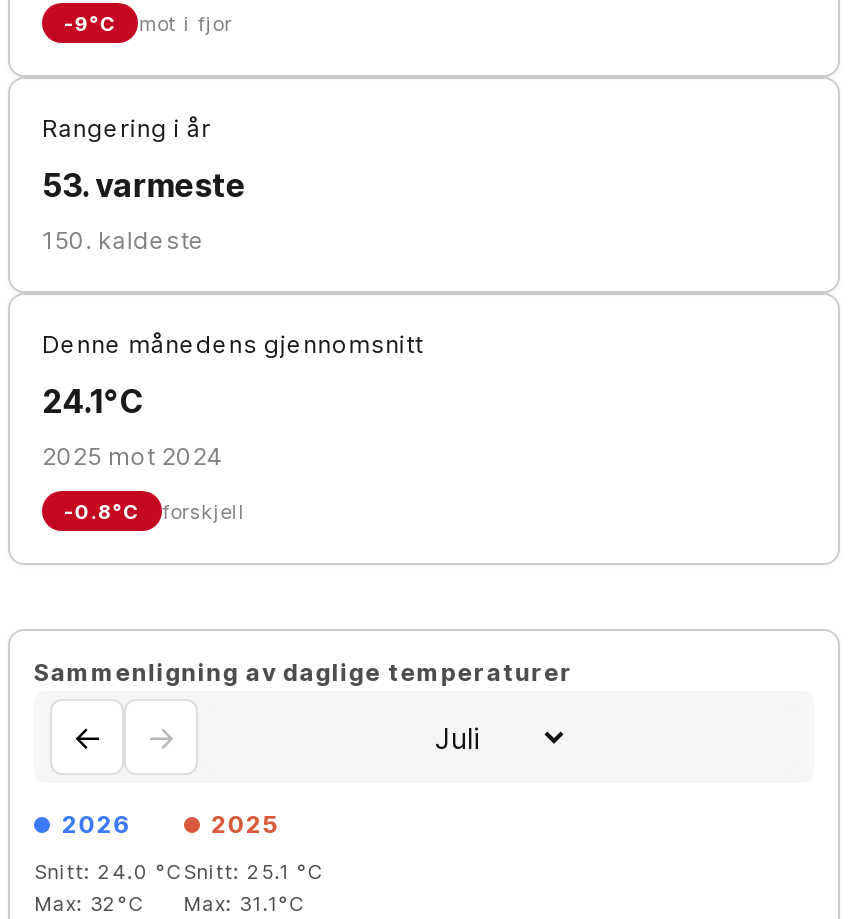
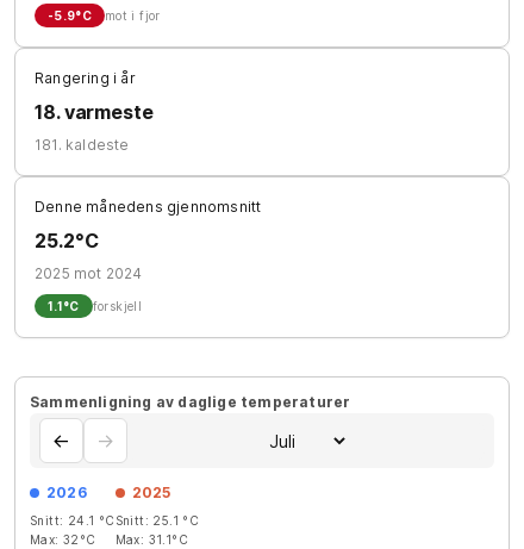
- -9°C mot i fjor
+ -5.9°C mot i fjor

- 53. varmeste
+ 18. varmeste

- 150. kaldeste
+ 181. kaldeste

- 24.1°C
+ 25.2°C

- -0.8°C forskjell
+ 1.1°C forskjell

- Snitt: 24.0 °C Snitt: 25.1 °C
+ Snitt: 24.1 °C Snitt: 25.1 °C
